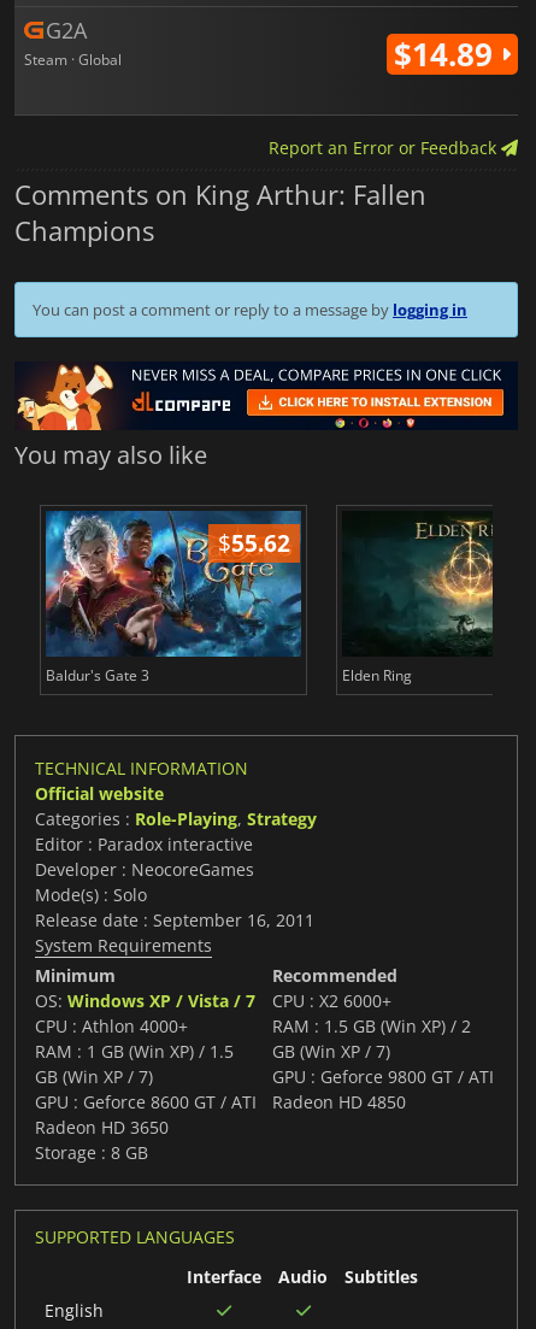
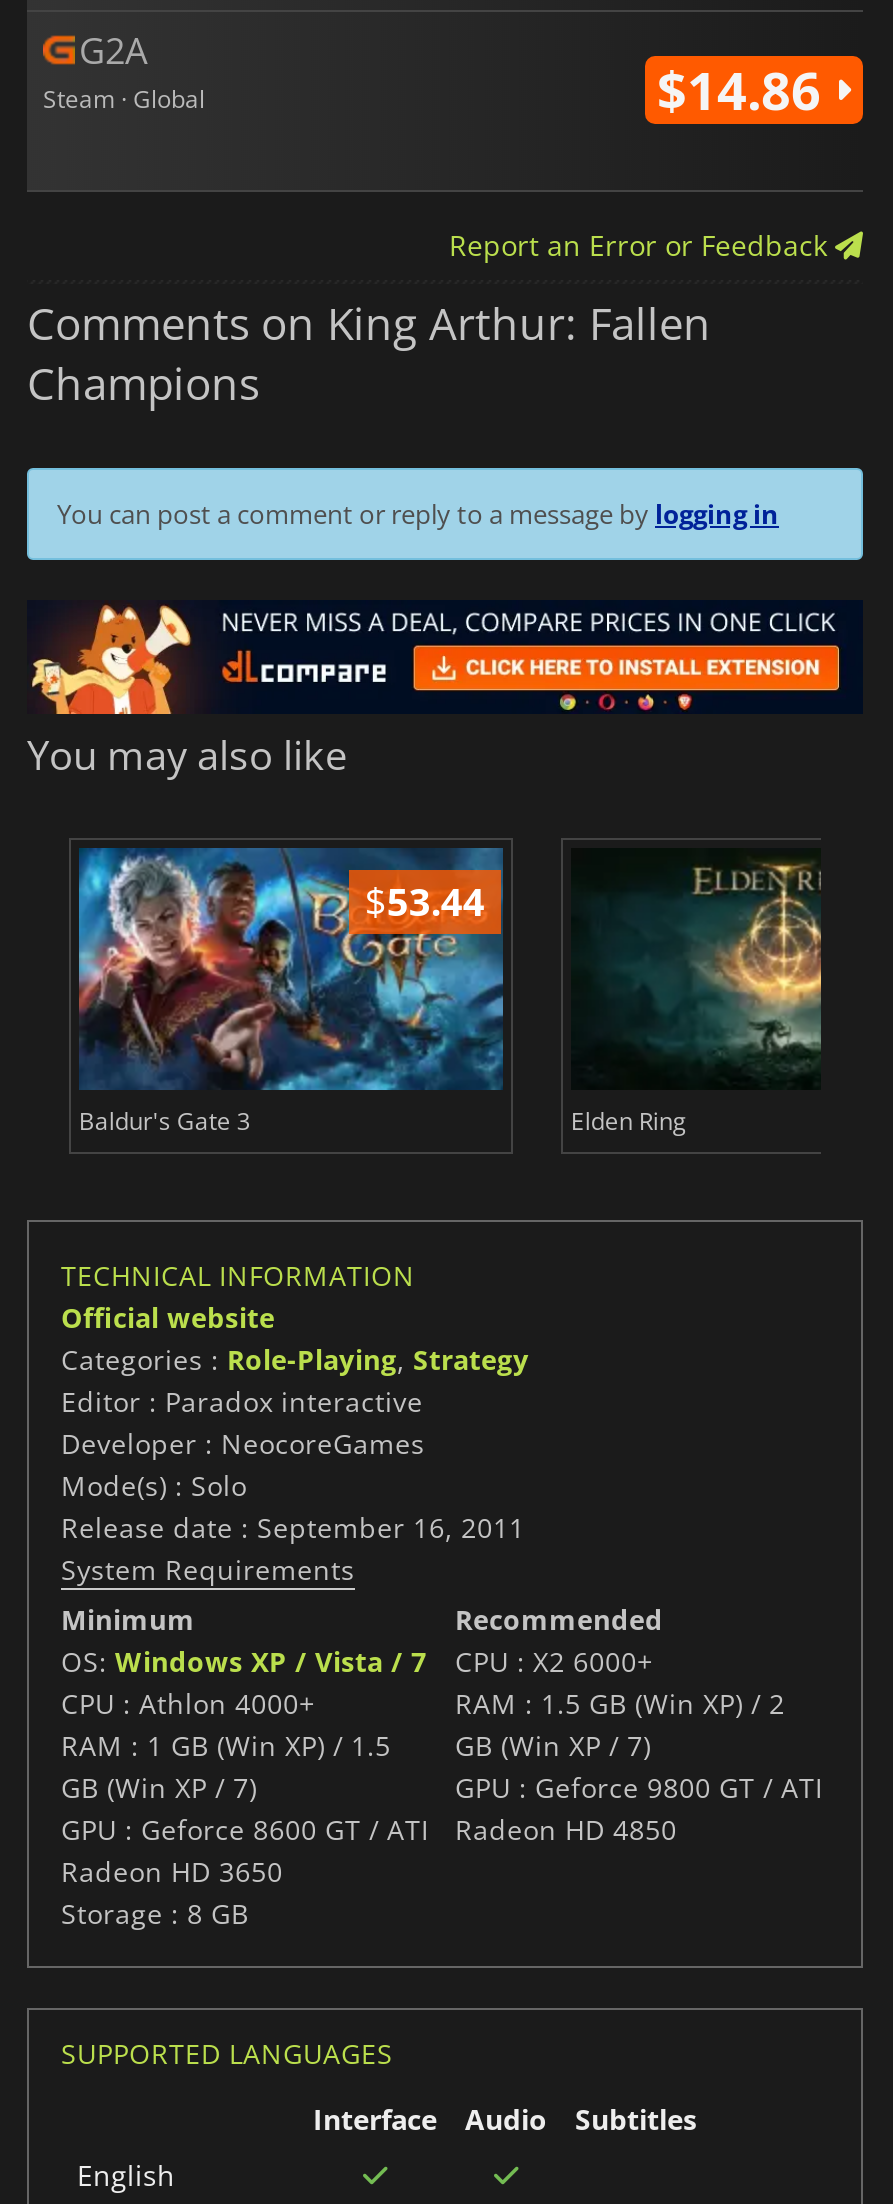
- $14.89
+ $14.86

- $55.62
+ $53.44
